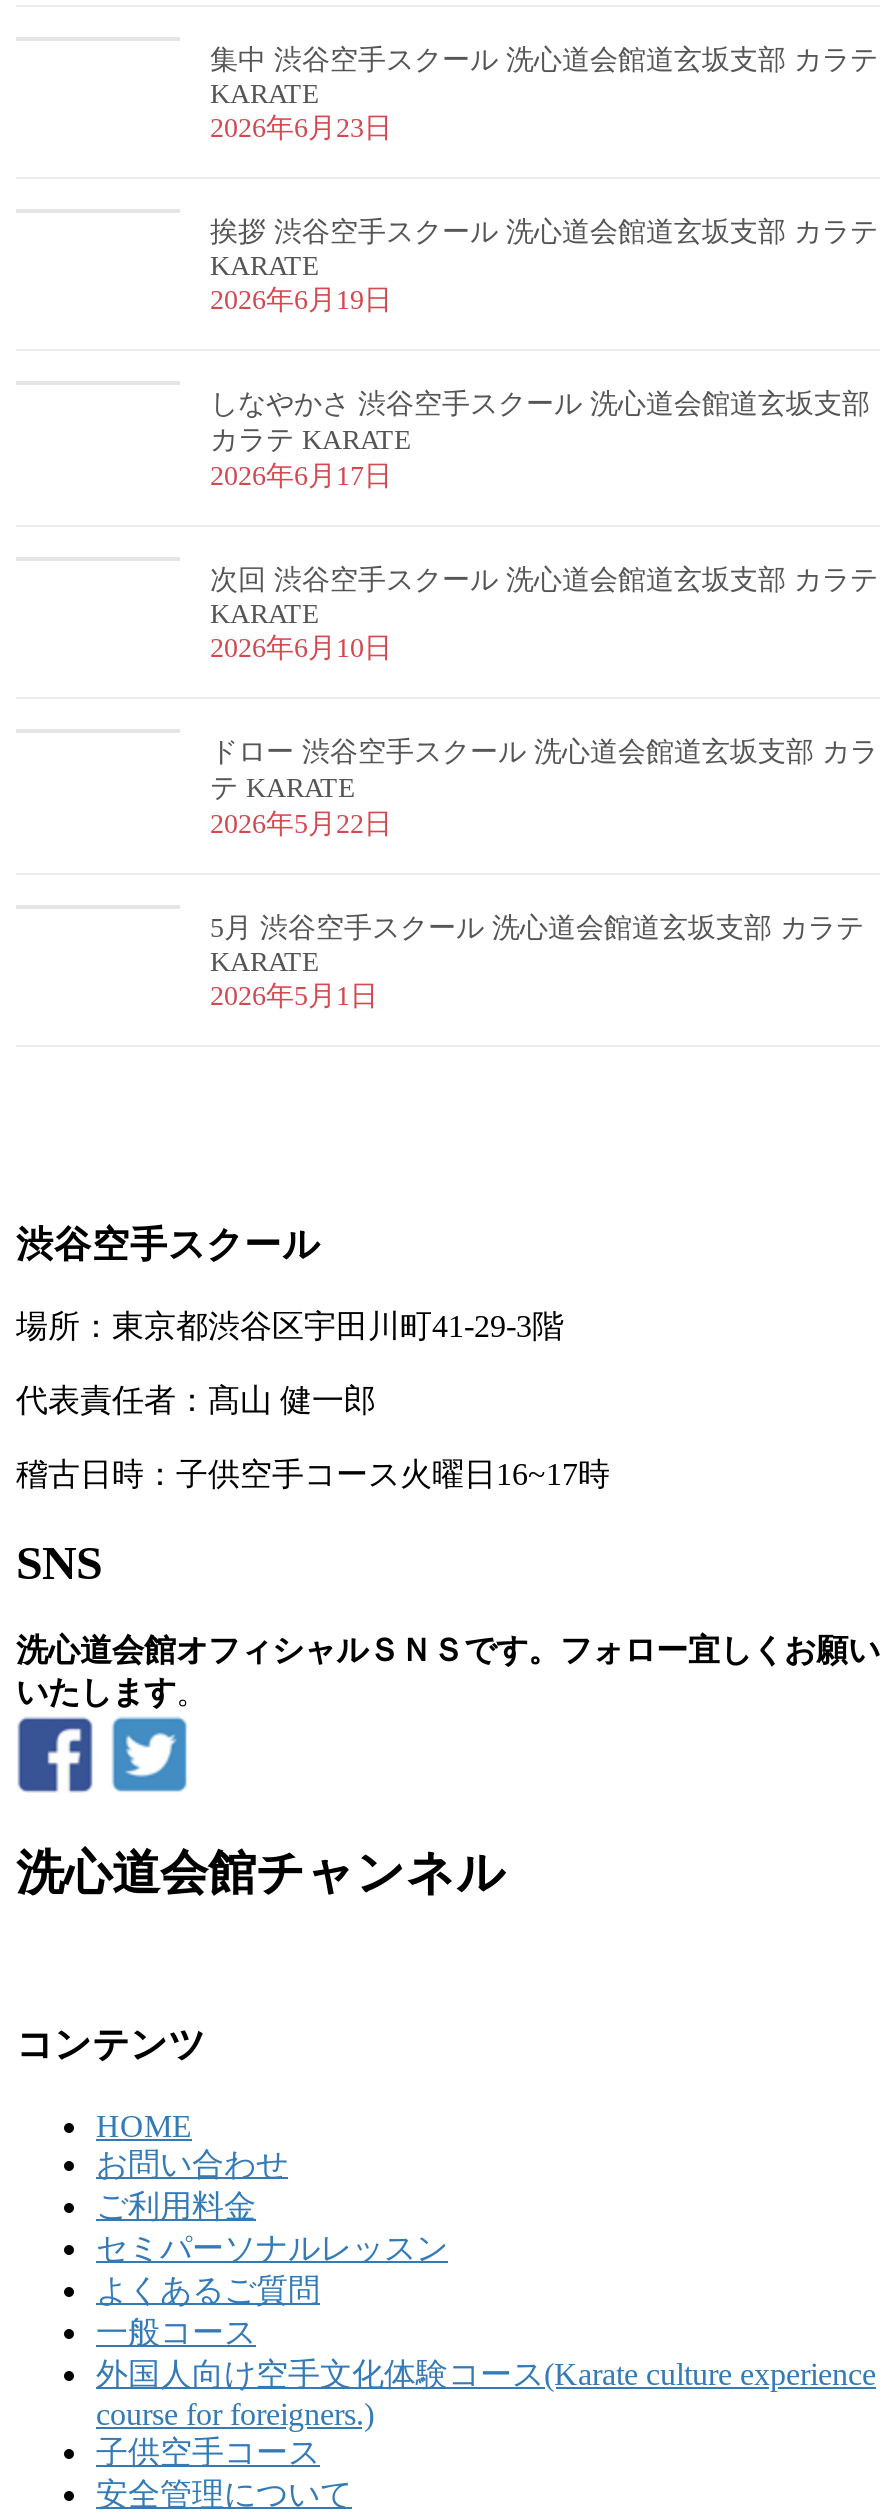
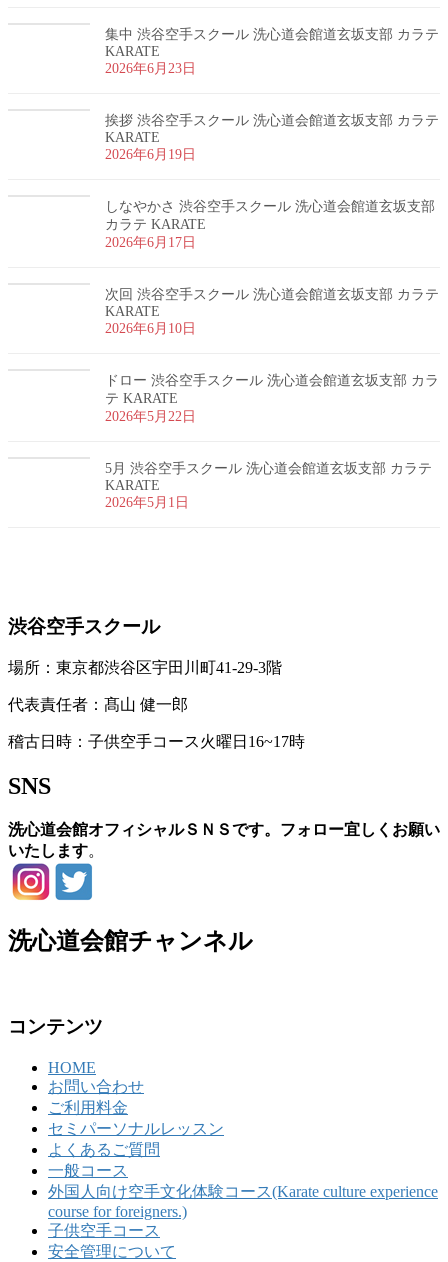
- [image]
+ [image]
